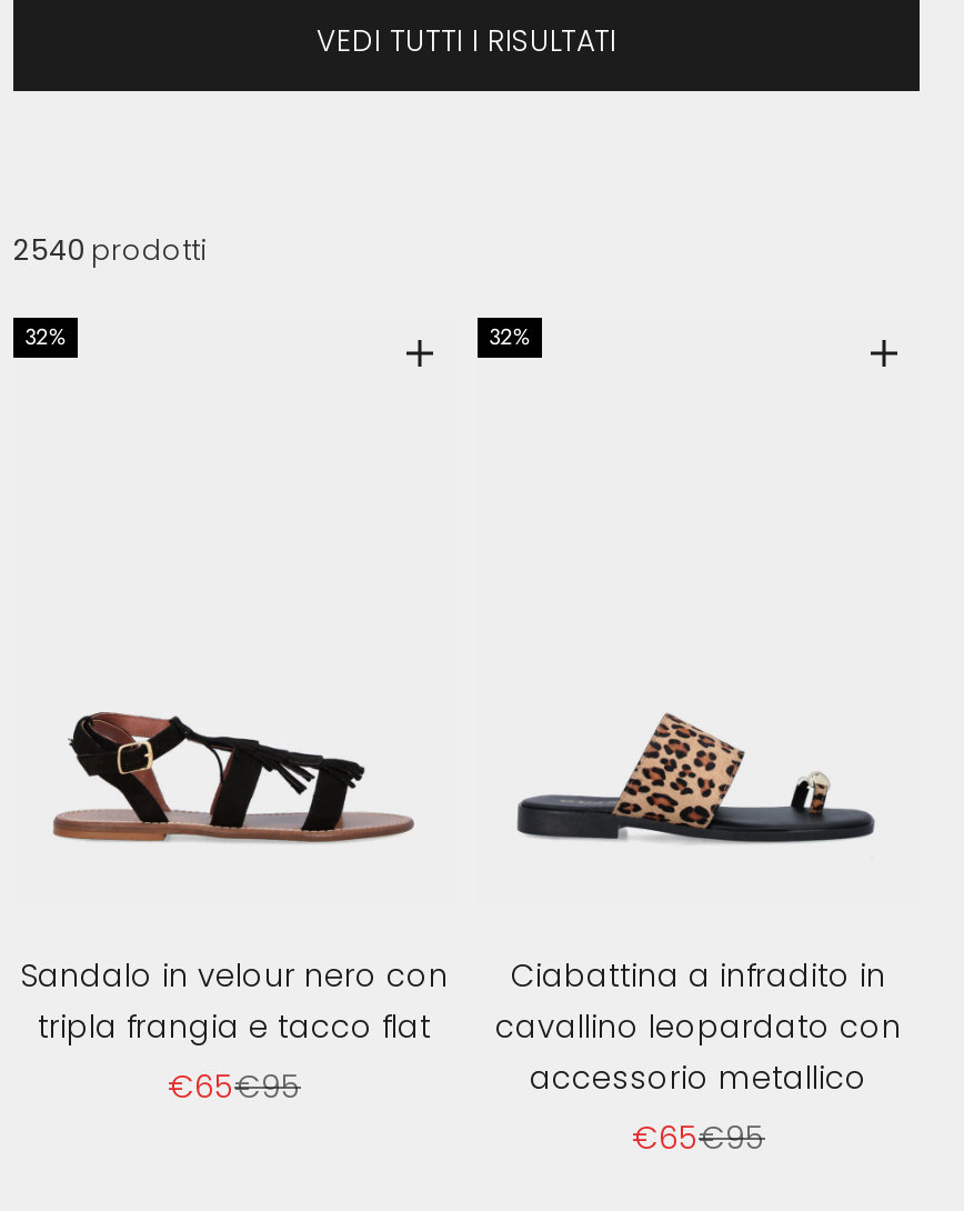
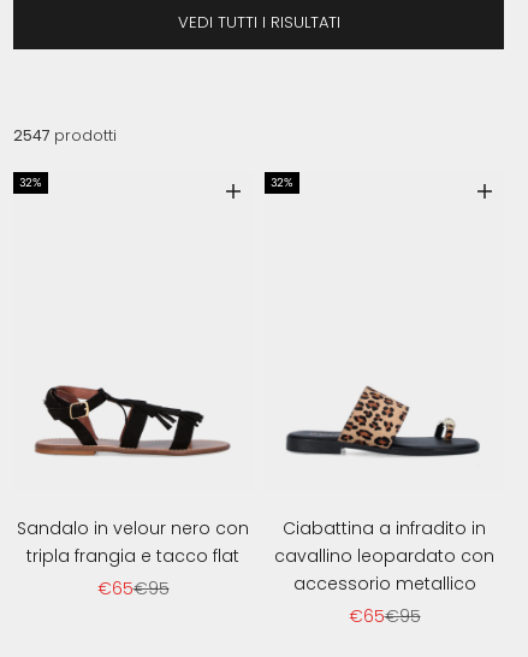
- 2540 prodotti
+ 2547 prodotti
